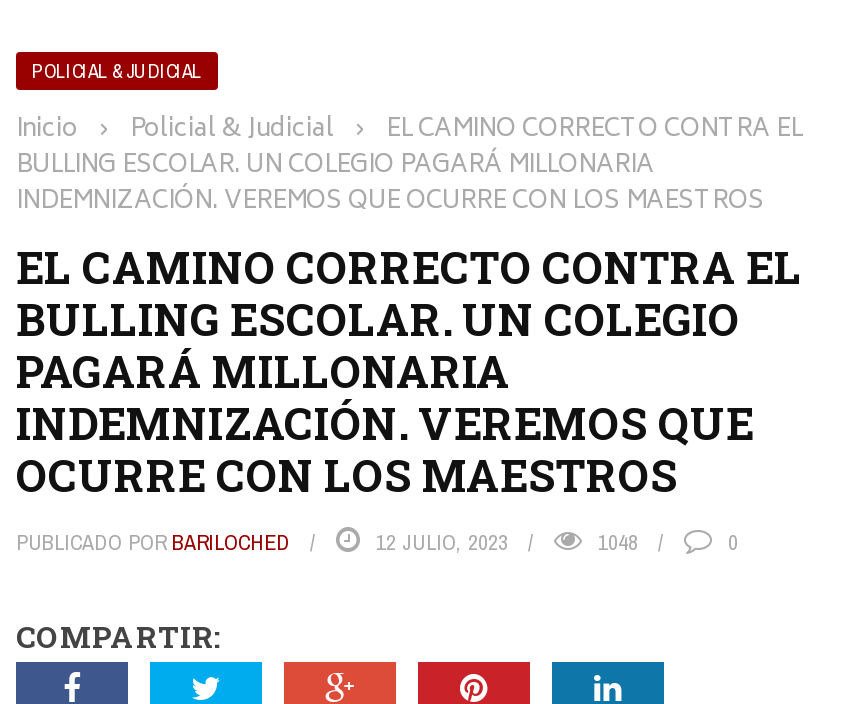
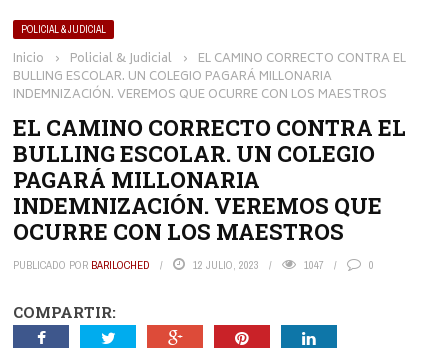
- 1048
+ 1047
